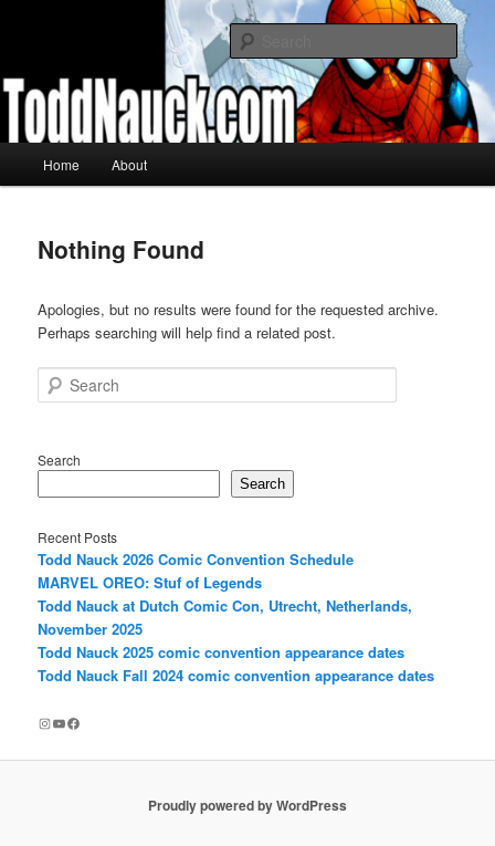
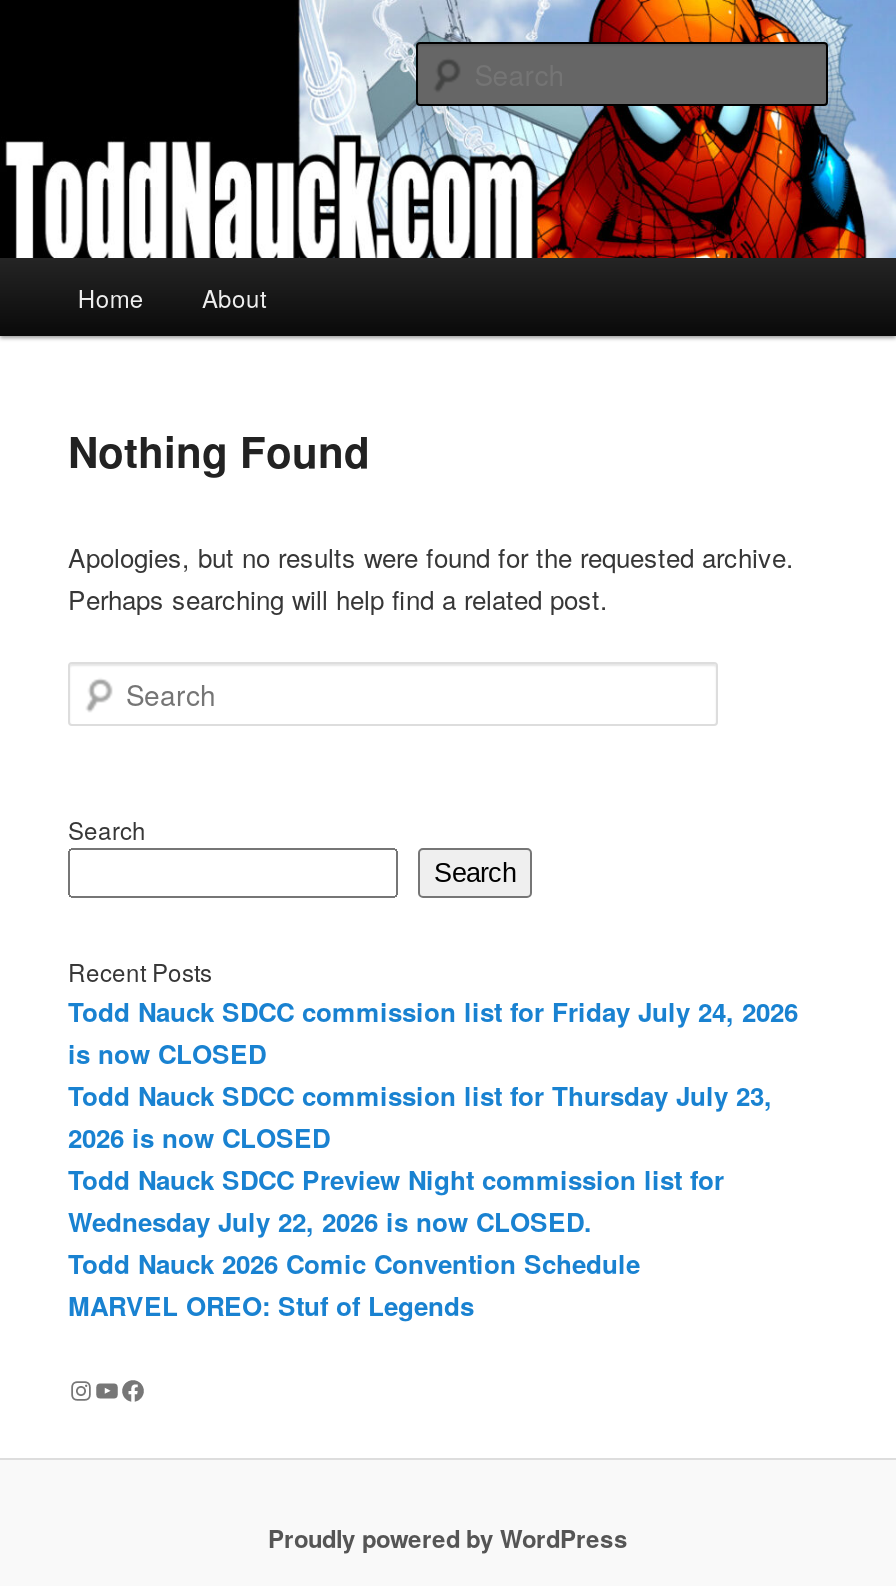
+ Todd Nauck SDCC commission list for Friday July 24, 2026
+ is now CLOSED
+ Todd Nauck SDCC commission list for Thursday July 23,
+ 2026 is now CLOSED
+ Todd Nauck SDCC Preview Night commission list for
+ Wednesday July 22, 2026 is now CLOSED.

moved down: Todd Nauck 2026 Comic Convention Schedule | MARVEL OREO: Stuf of Legends

- Todd Nauck at Dutch Comic Con, Utrecht, Netherlands,
- November 2025
- Todd Nauck 2025 comic convention appearance dates
- Todd Nauck Fall 2024 comic convention appearance dates
